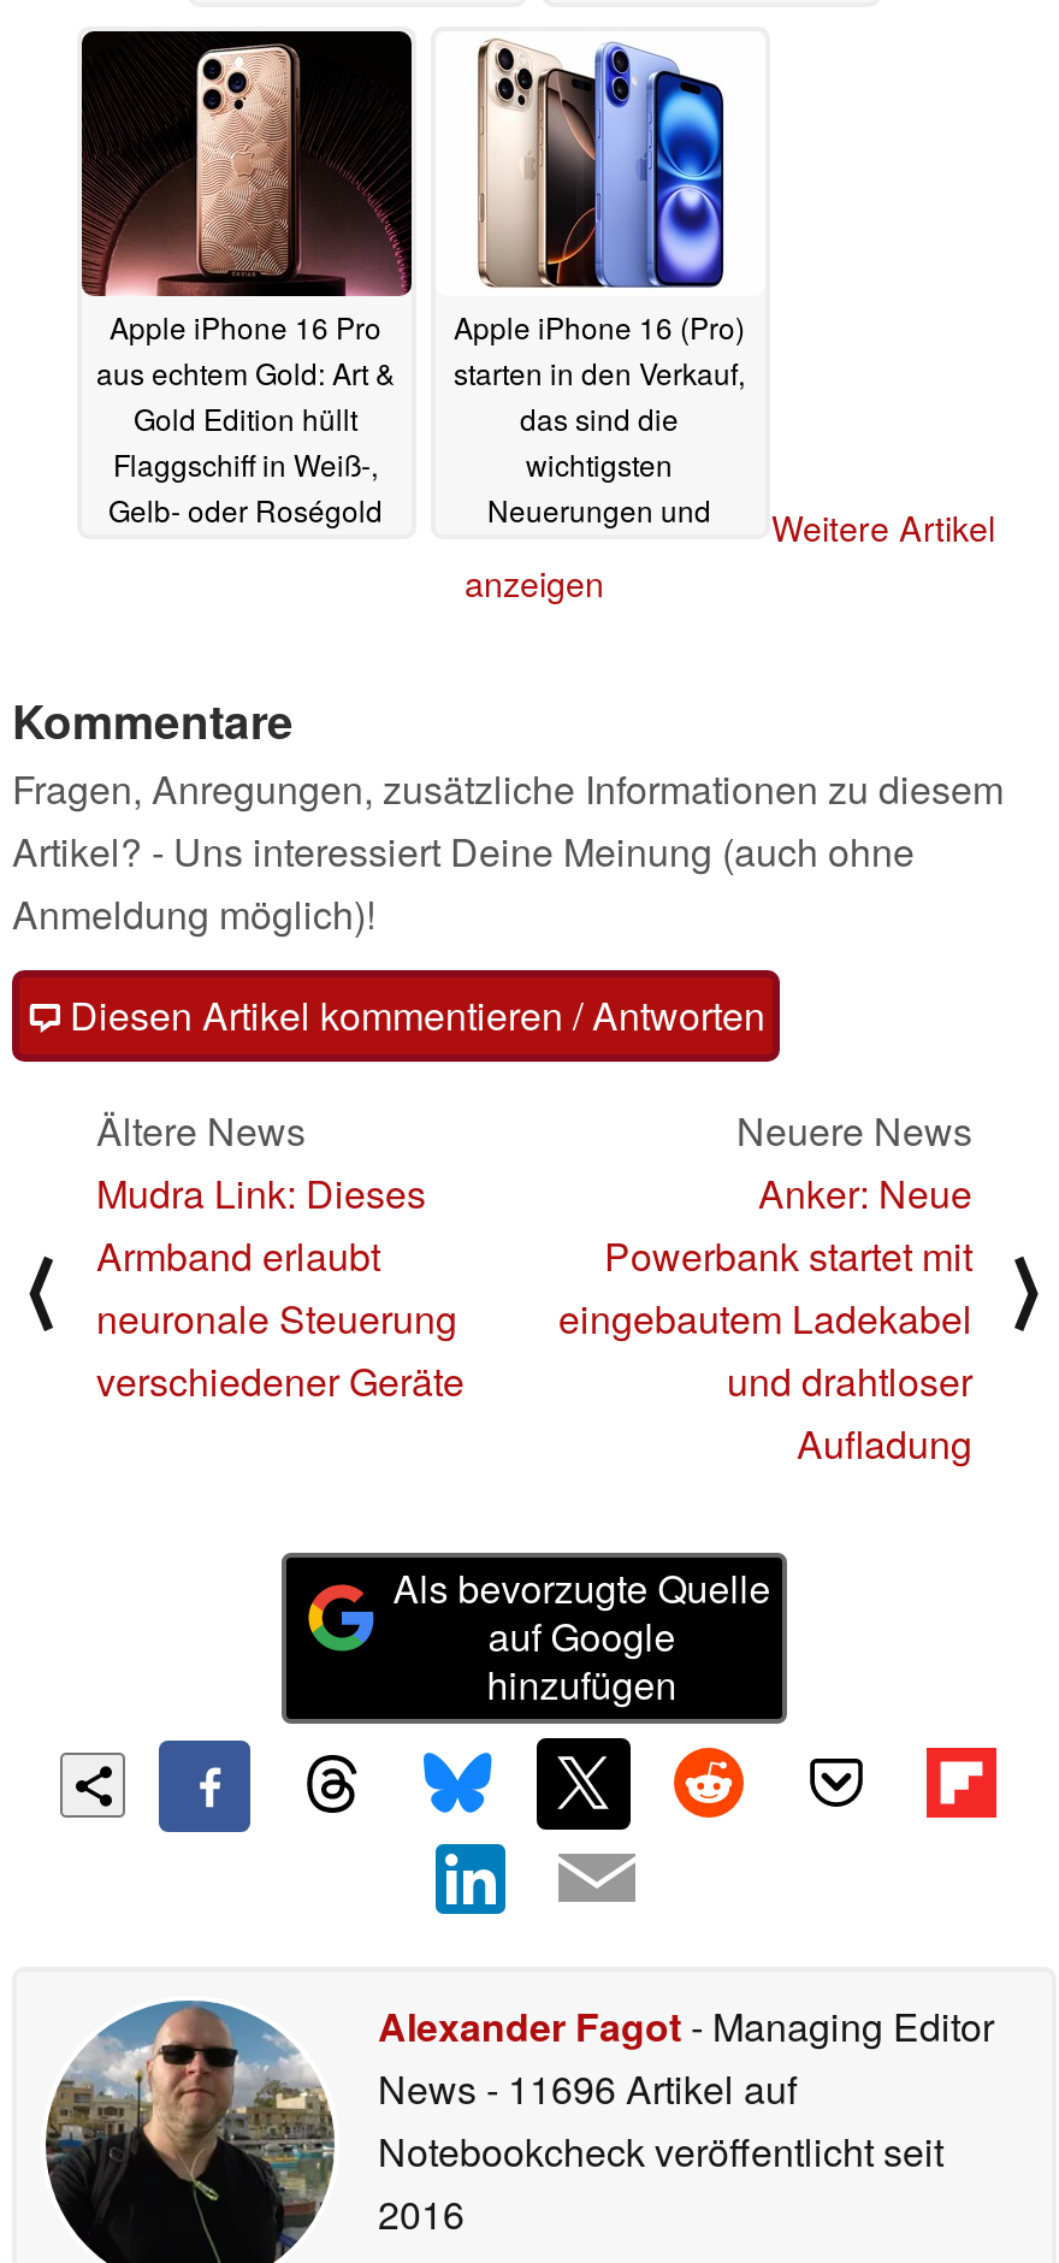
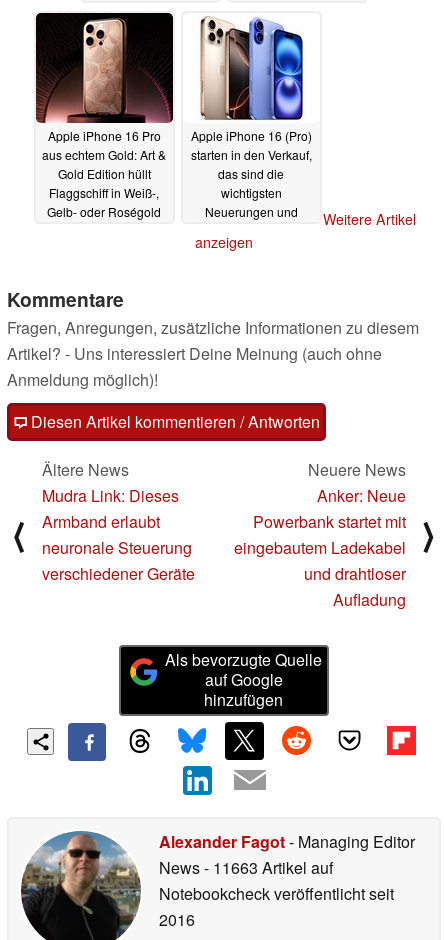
- News - 11696 Artikel auf
+ News - 11663 Artikel auf
